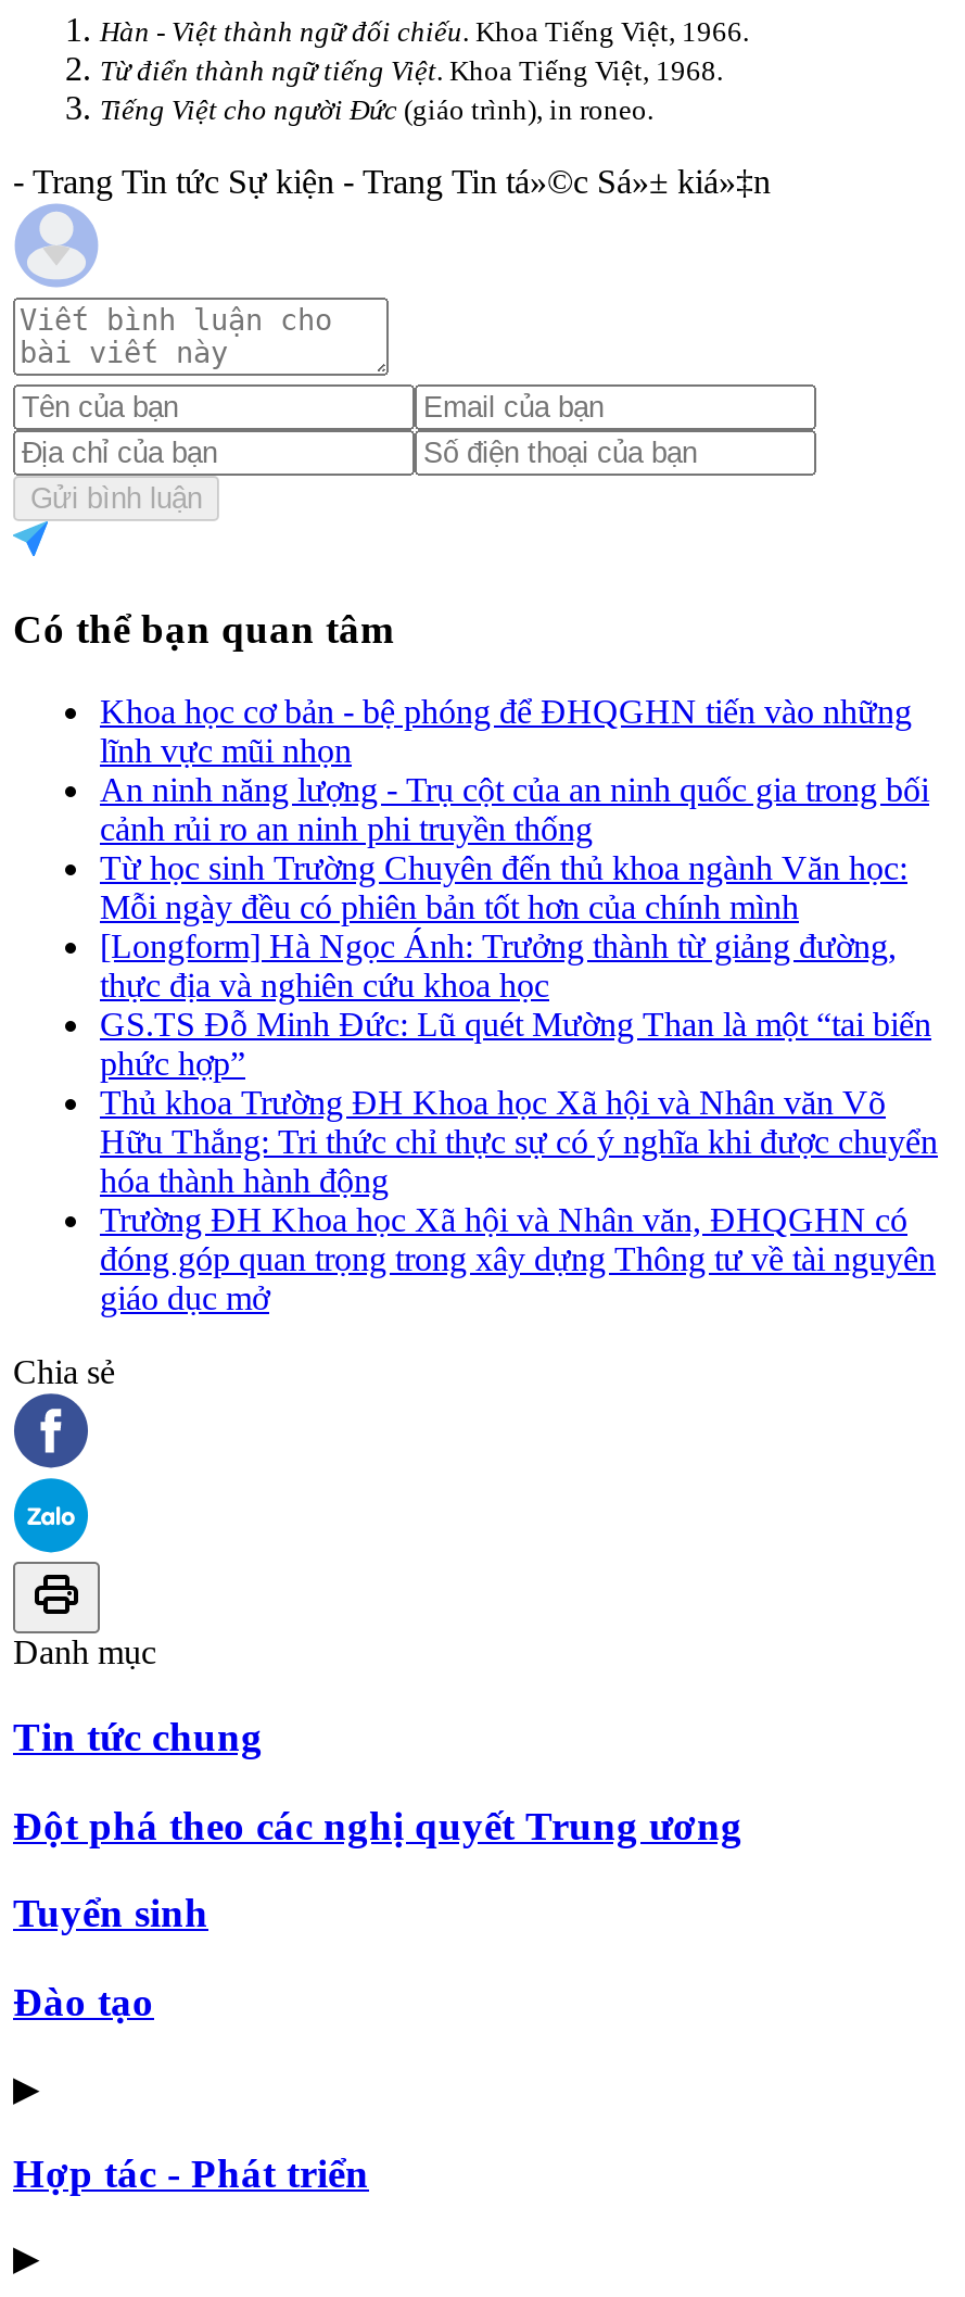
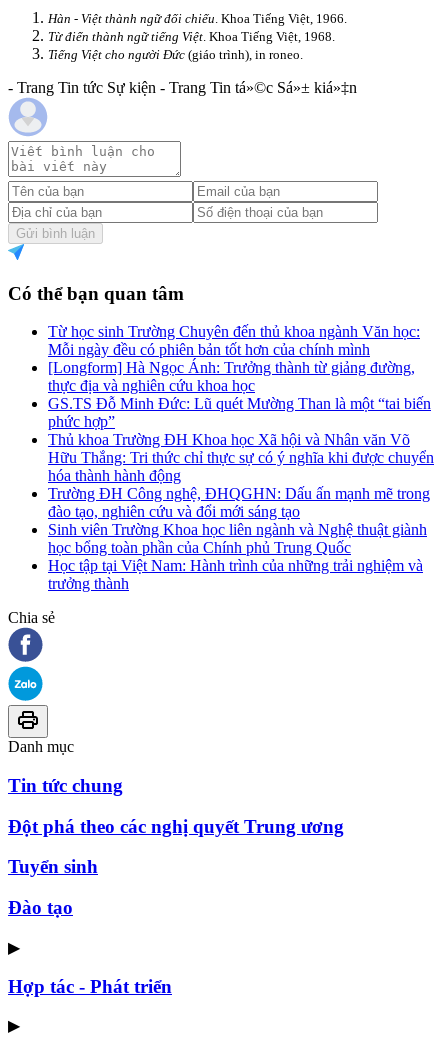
- Khoa học cơ bản - bệ phóng để ĐHQGHN tiến vào những
- lĩnh vực mũi nhọn
- An ninh năng lượng - Trụ cột của an ninh quốc gia trong bối
- cảnh rủi ro an ninh phi truyền thống

moved up: Từ học sinh Trường Chuyên đến thủ khoa ngành Văn học: | Mỗi ngày đều có phiên bản tốt hơn của chính mình | [Longform] Hà Ngọc Ánh: Trưởng thành từ giảng đường, | ... | Hữu Thắng: Tri thức chỉ thực sự có ý nghĩa khi được chuyển | hóa thành hành động

- Trường ĐH Khoa học Xã hội và Nhân văn, ĐHQGHN có
- đóng góp quan trọng trong xây dựng Thông tư về tài nguyên
- giáo dục mở
+ Trường ĐH Công nghệ, ĐHQGHN: Dấu ấn mạnh mẽ trong
+ đào tạo, nghiên cứu và đổi mới sáng tạo
+ Sinh viên Trường Khoa học liên ngành và Nghệ thuật giành
+ học bổng toàn phần của Chính phủ Trung Quốc
+ Học tập tại Việt Nam: Hành trình của những trải nghiệm và
+ trưởng thành
